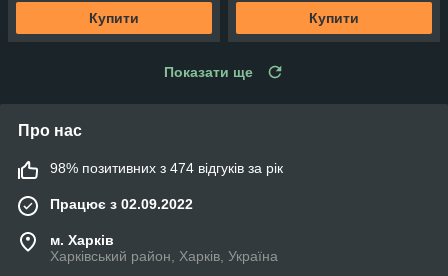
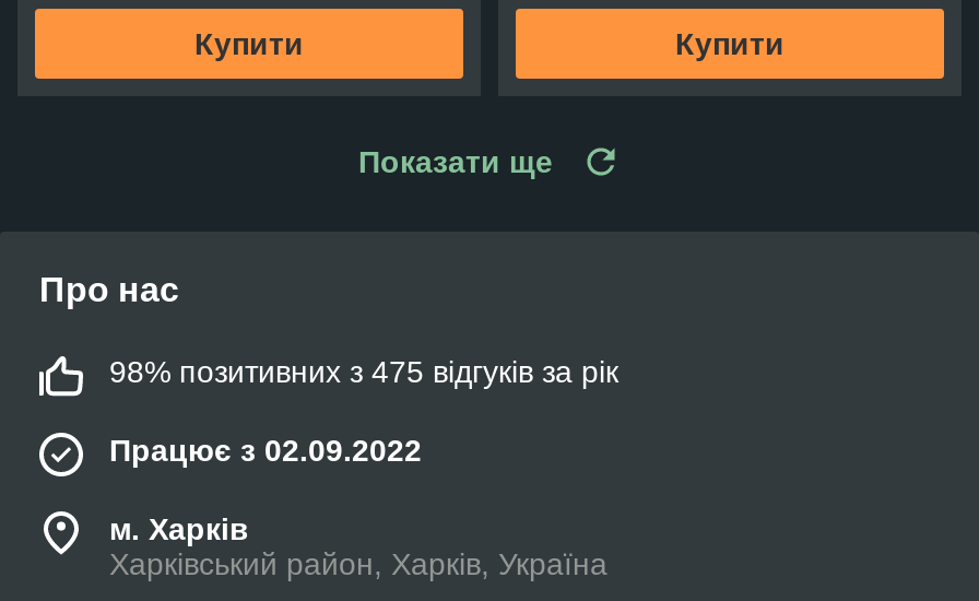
- 98% позитивних з 474 відгуків за рік
+ 98% позитивних з 475 відгуків за рік
